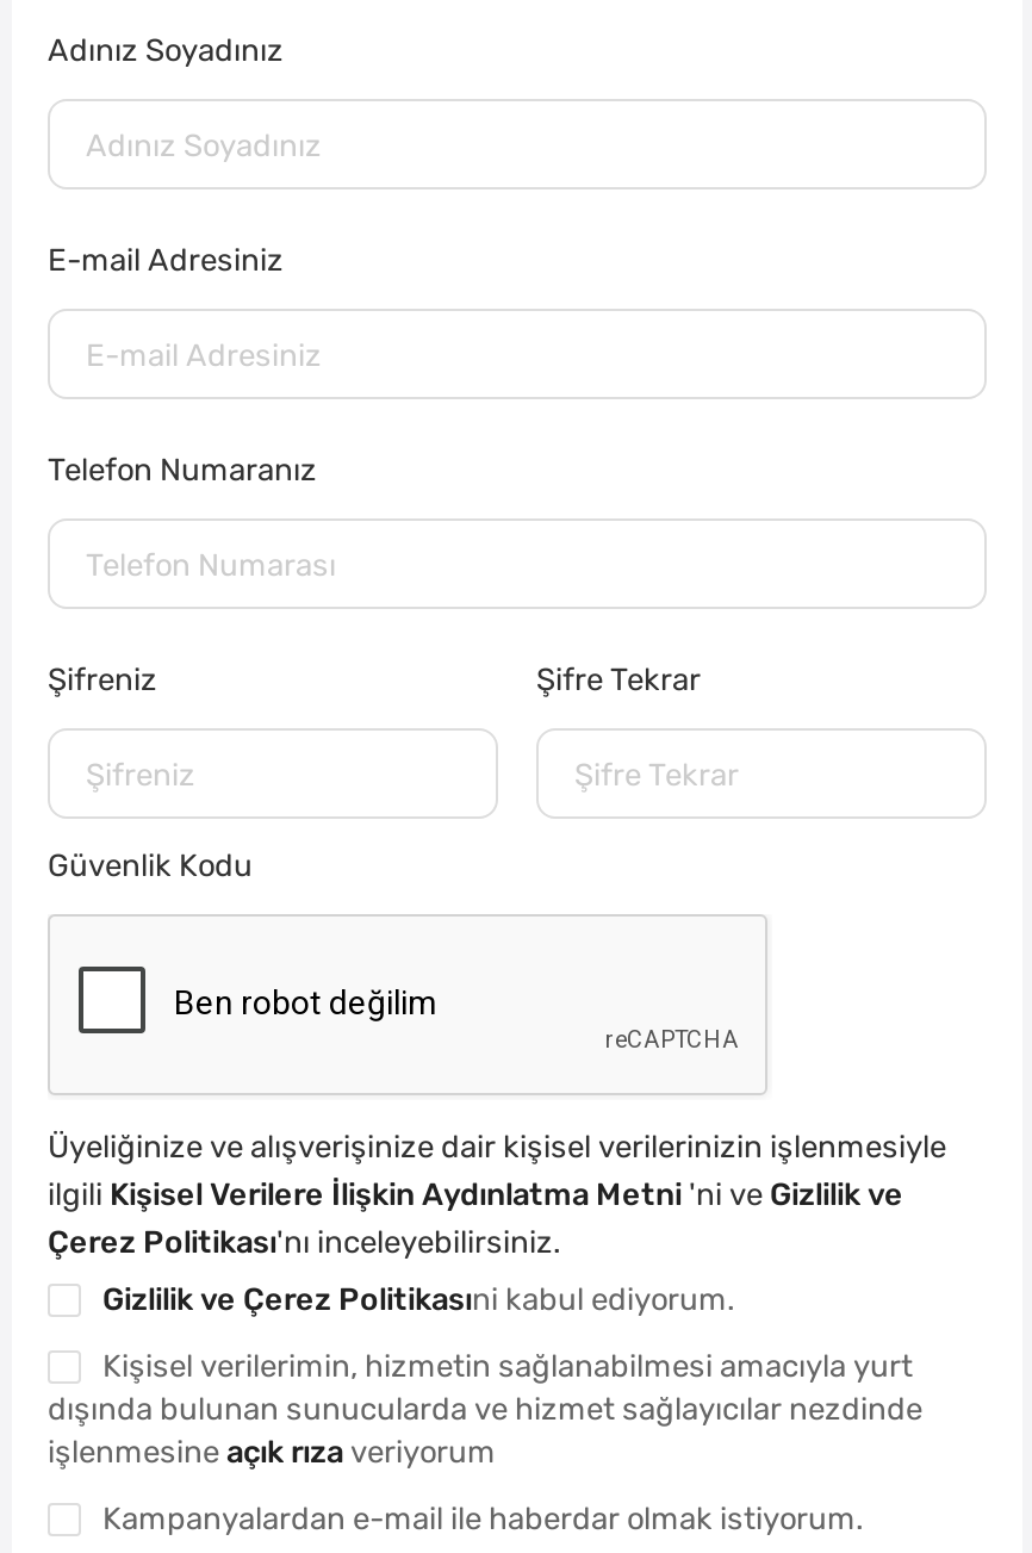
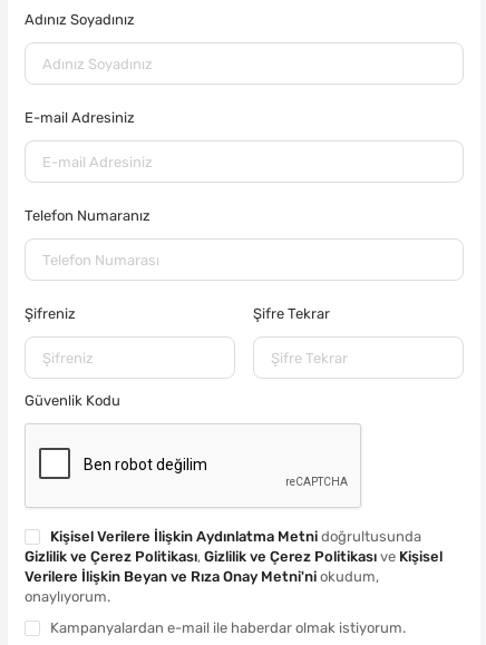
- Üyeliğinize ve alışverişinize dair kişisel verilerinizin işlenmesiyle
- ilgili Kişisel Verilere İlişkin Aydınlatma Metni 'ni ve Gizlilik ve
- Çerez Politikası'nı inceleyebilirsiniz.
- Gizlilik ve Çerez Politikasıni kabul ediyorum.
- Kişisel verilerimin, hizmetin sağlanabilmesi amacıyla yurt
- dışında bulunan sunucularda ve hizmet sağlayıcılar nezdinde
- işlenmesine açık rıza veriyorum
+ Kişisel Verilere İlişkin Aydınlatma Metni doğrultusunda
+ Gizlilik ve Çerez Politikası, Gizlilik ve Çerez Politikası ve Kişisel
+ Verilere İlişkin Beyan ve Rıza Onay Metni'ni okudum,
+ onaylıyorum.
